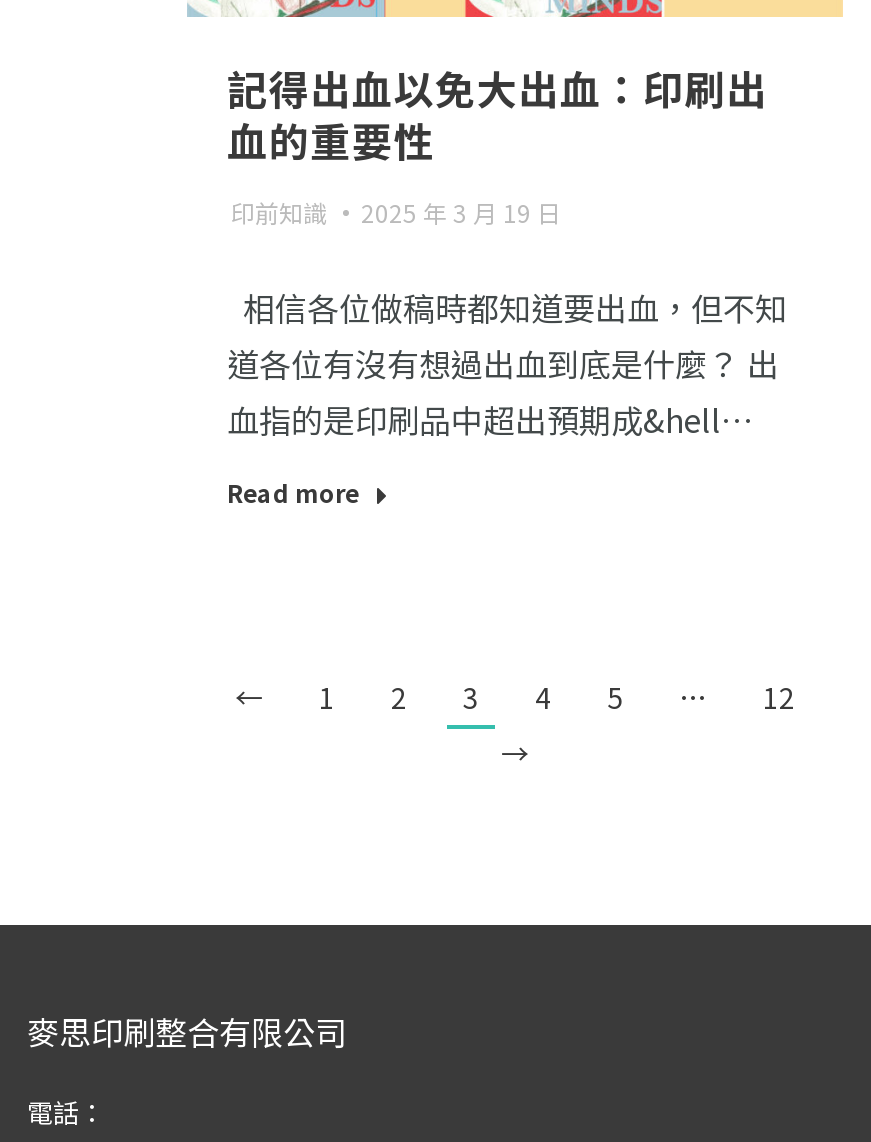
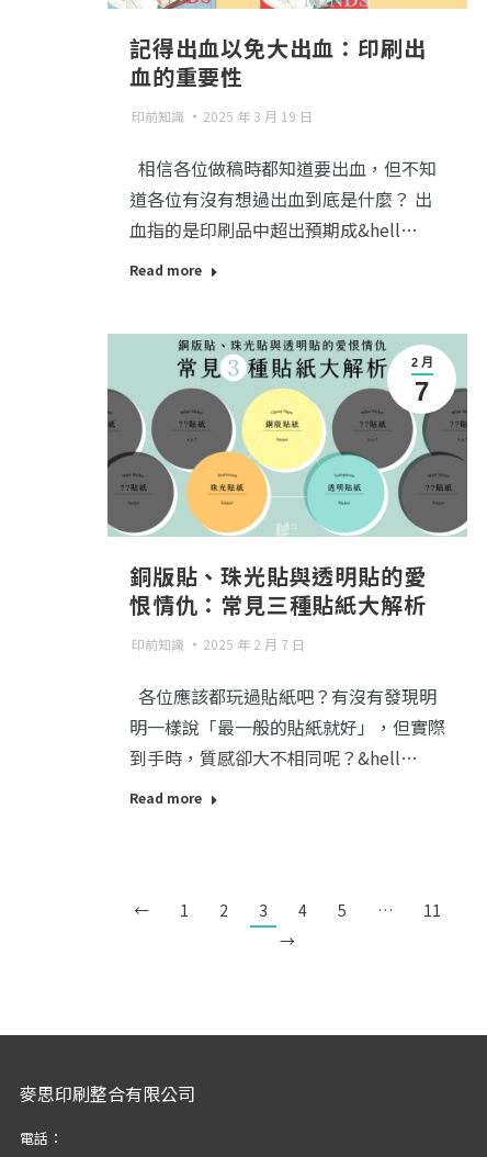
+ [image]
+ 2 月
+ 7

+ 銅版貼、珠光貼與透明貼的愛
+ 恨情仇：常見三種貼紙大解析
+ 印前知識
+ 2025 年 2 月 7 日
+ 各位應該都玩過貼紙吧？有沒有發現明
+ 明一樣說「最一般的貼紙就好」，但實際
+ 到手時，質感卻大不相同呢？&hell…
+ Read more

- 12
+ 11
